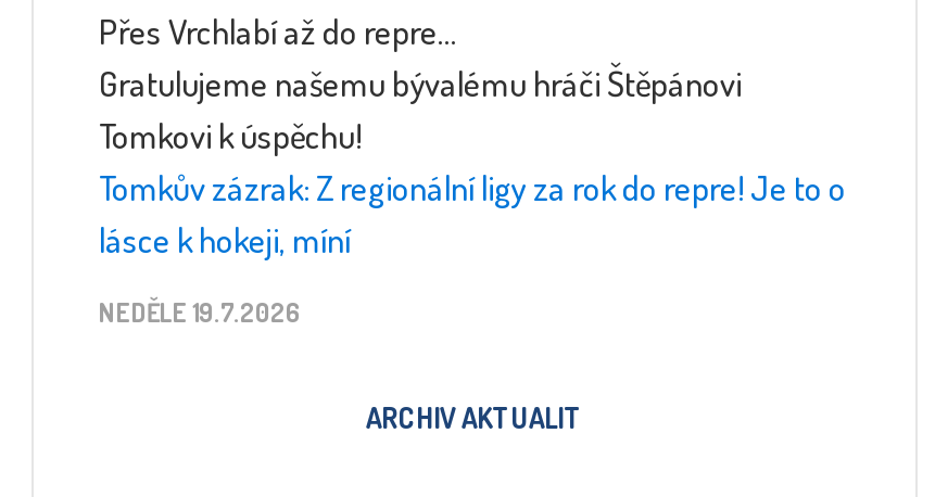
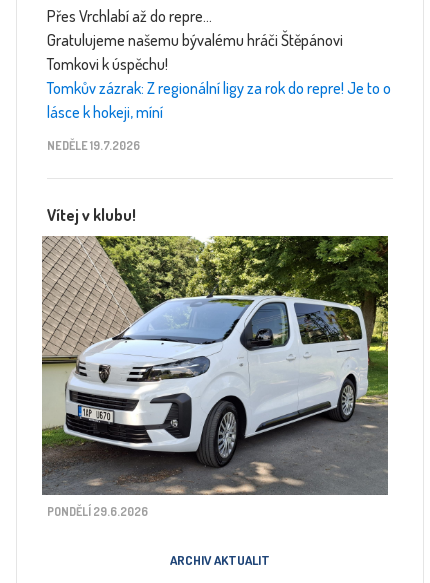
+ [image]
+ PONDĚLÍ 29.6.2026

+ Vítej v klubu!
